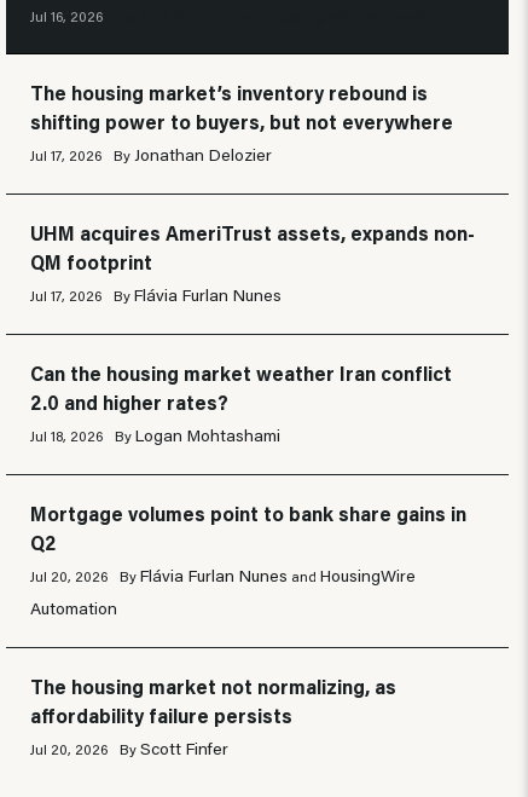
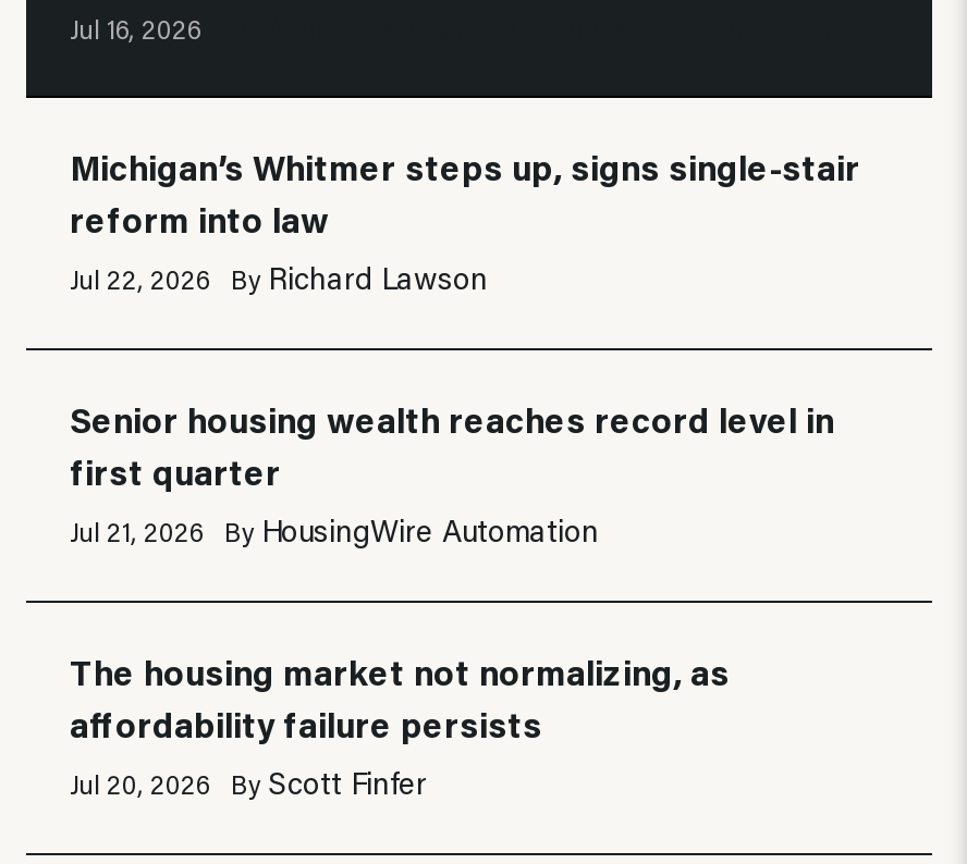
- The housing market’s inventory rebound is
- shifting power to buyers, but not everywhere
- Jul 17, 2026
- By Jonathan Delozier
- UHM acquires AmeriTrust assets, expands non-
- QM footprint
- Jul 17, 2026
- By Flávia Furlan Nunes
- Can the housing market weather Iran conflict
- 2.0 and higher rates?
- Jul 18, 2026
- By Logan Mohtashami
- Mortgage volumes point to bank share gains in
- Q2
- Jul 20, 2026
- By Flávia Furlan Nunes and HousingWire
- Automation
+ Michigan’s Whitmer steps up, signs single-stair
+ reform into law
+ Jul 22, 2026
+ By Richard Lawson
+ Senior housing wealth reaches record level in
+ first quarter
+ Jul 21, 2026
+ By HousingWire Automation
